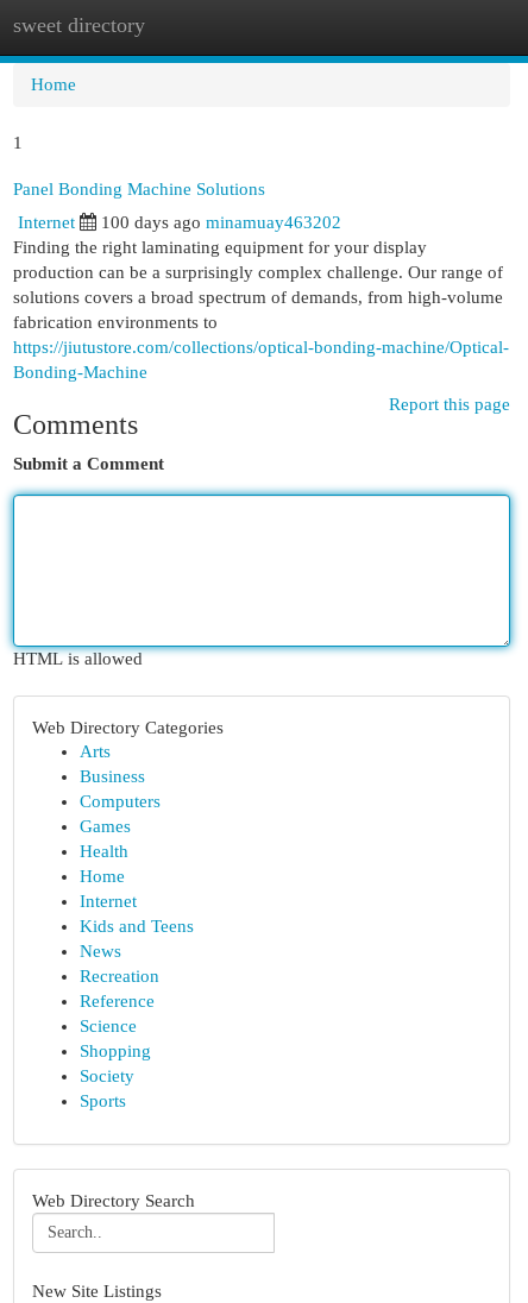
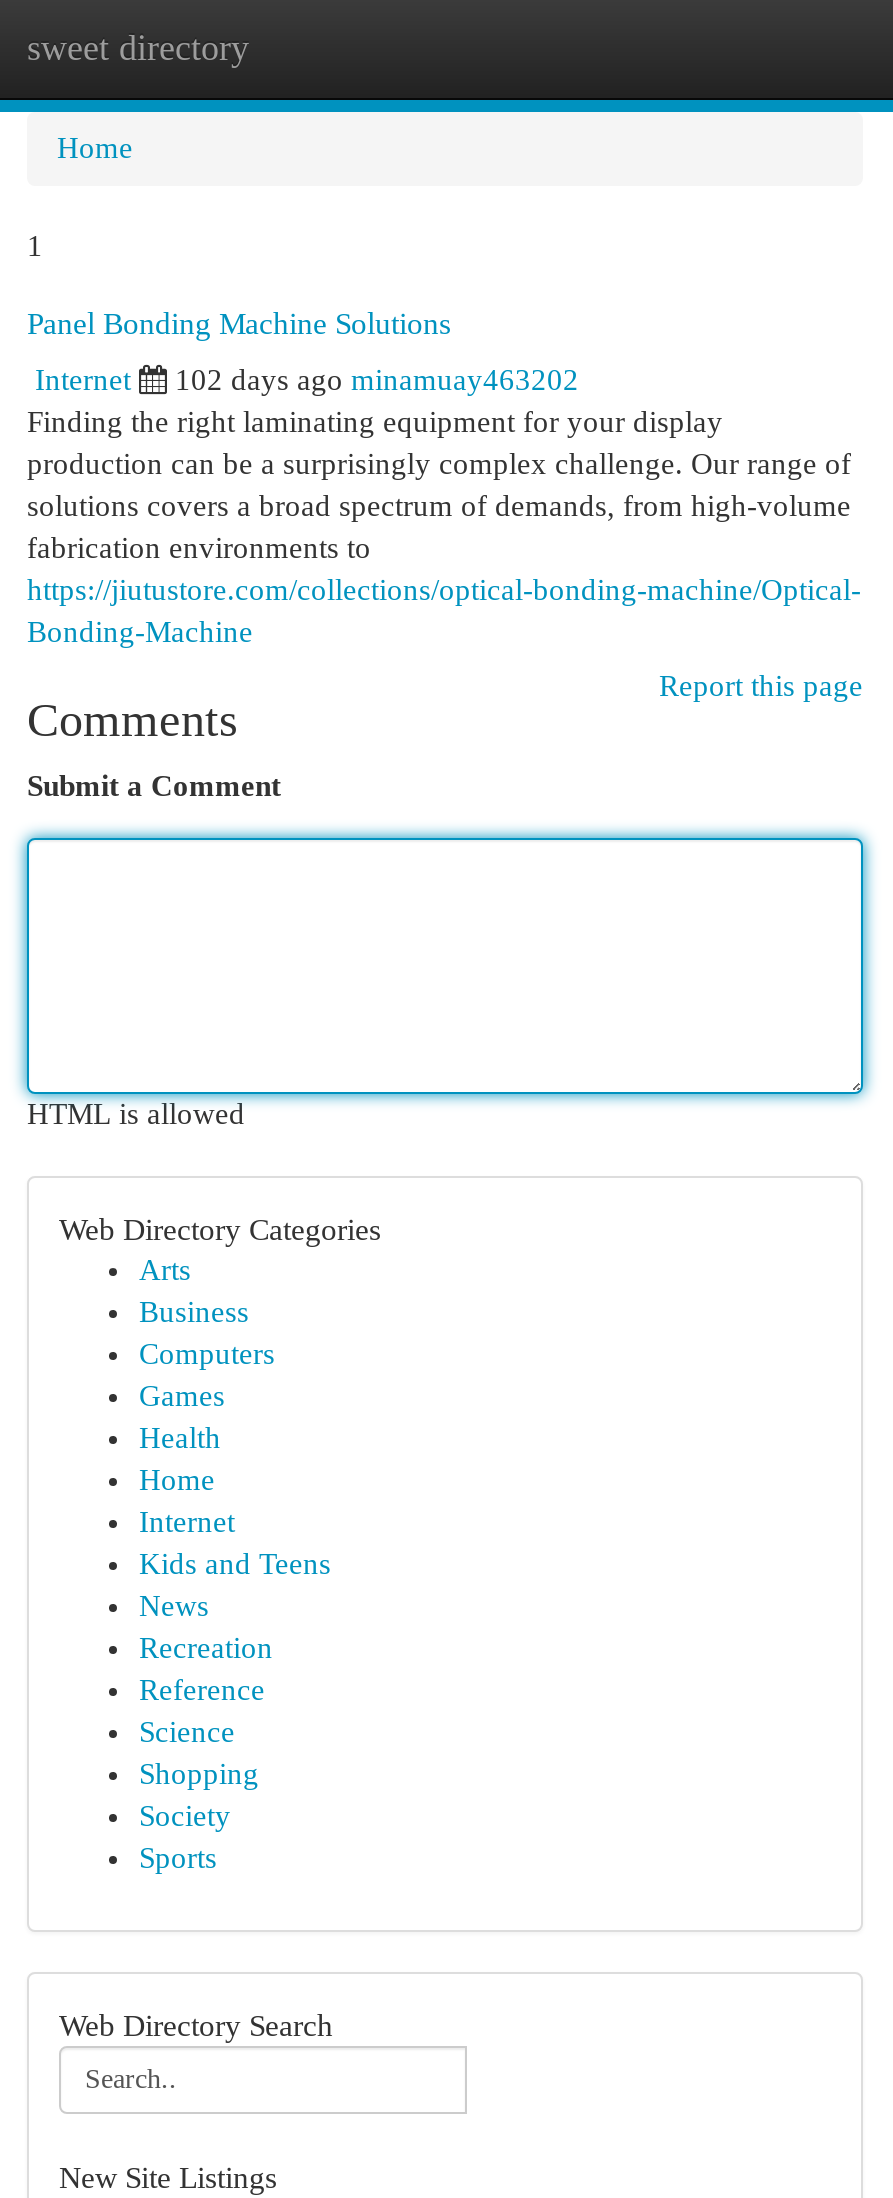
- 100 days ago minamuay463202
+ 102 days ago minamuay463202
